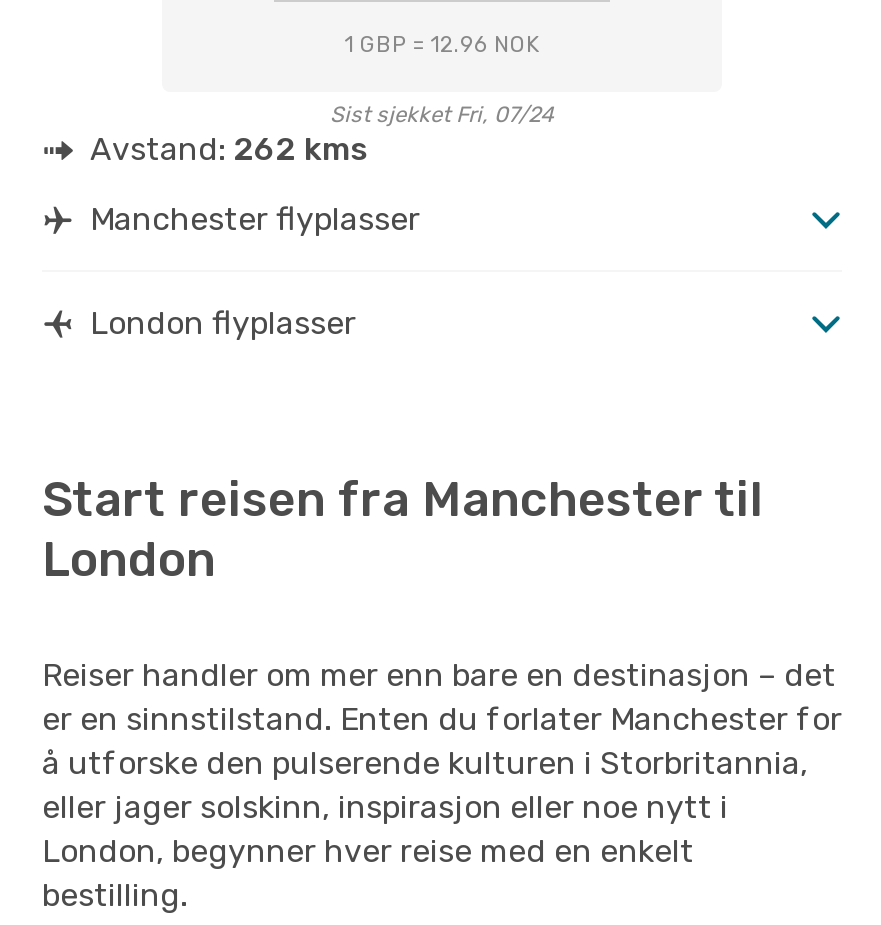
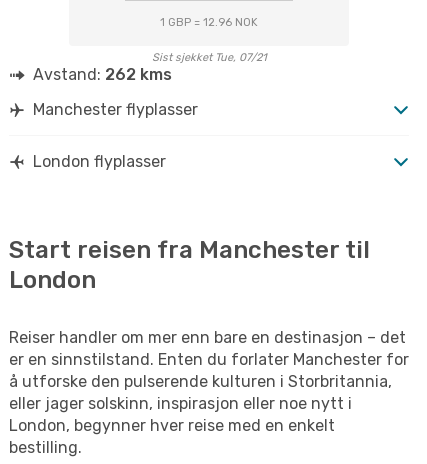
- Sist sjekket Fri, 07/24
+ Sist sjekket Tue, 07/21
